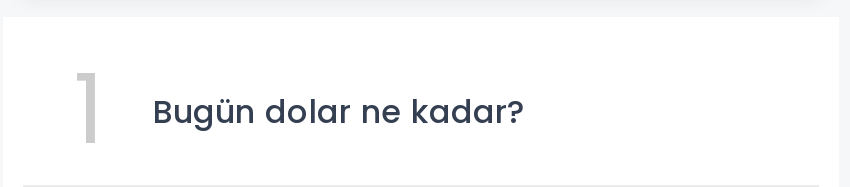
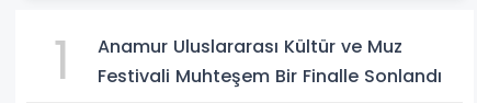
- Bugün dolar ne kadar?
+ Anamur Uluslararası Kültür ve Muz
+ Festivali Muhteşem Bir Finalle Sonlandı
